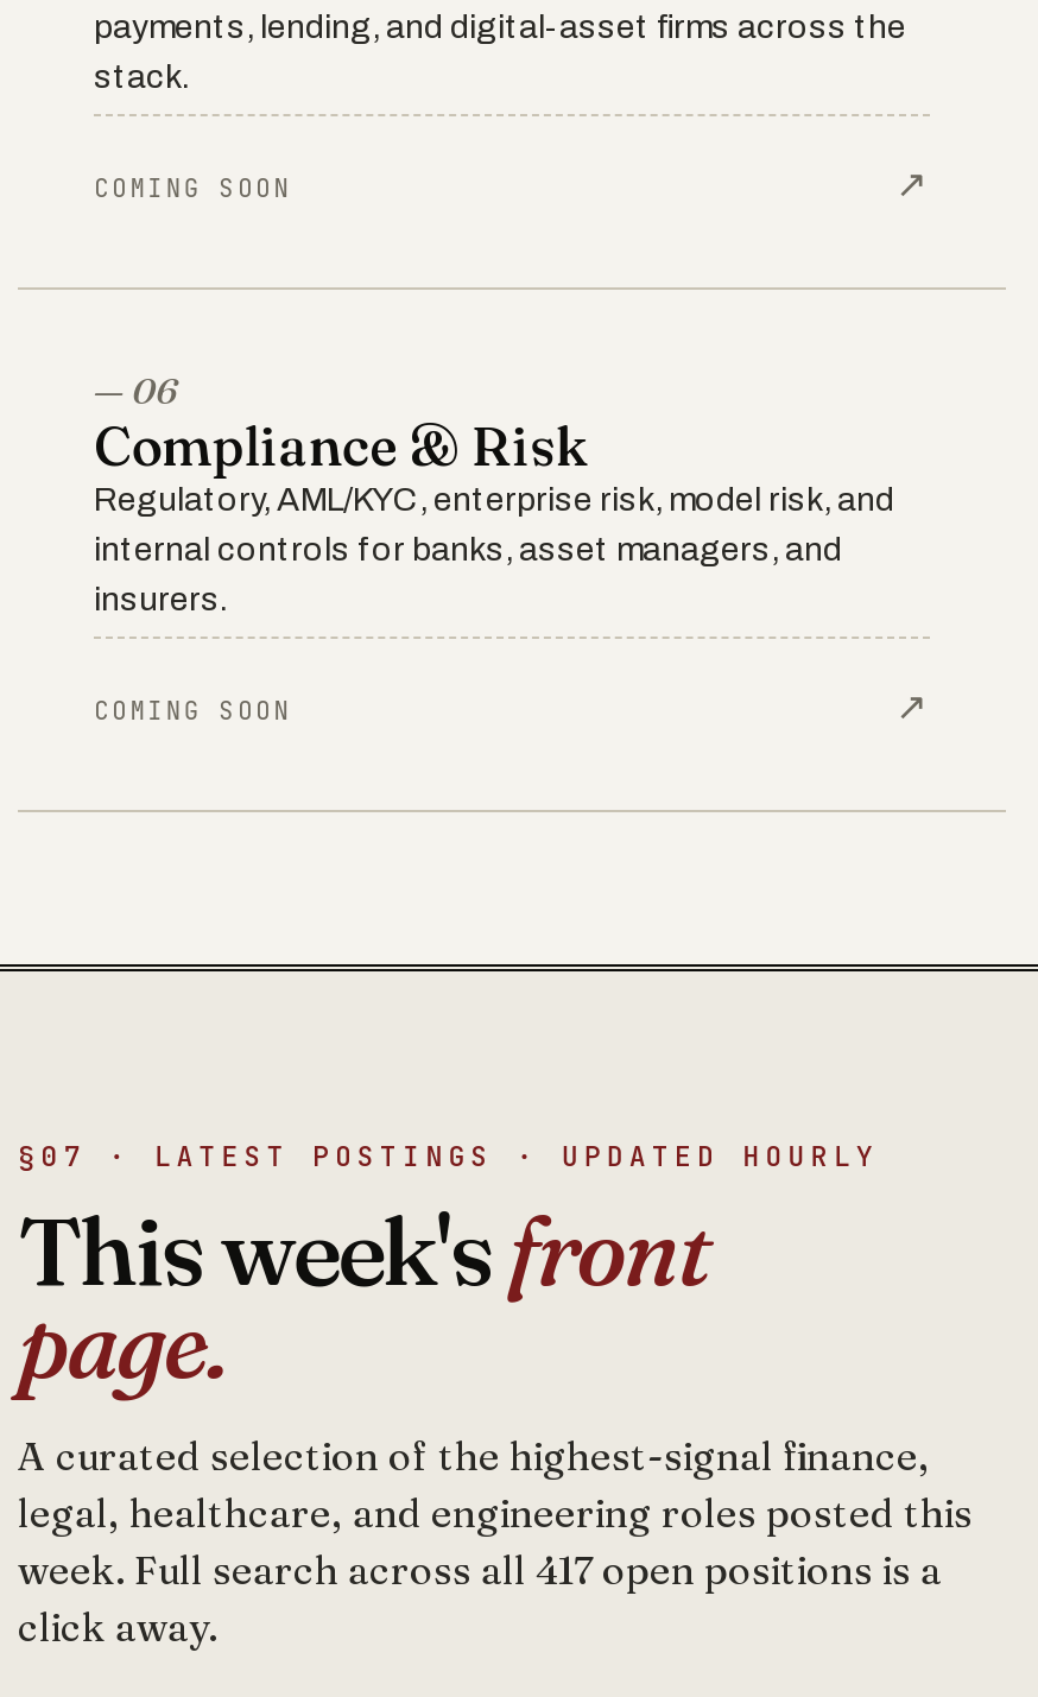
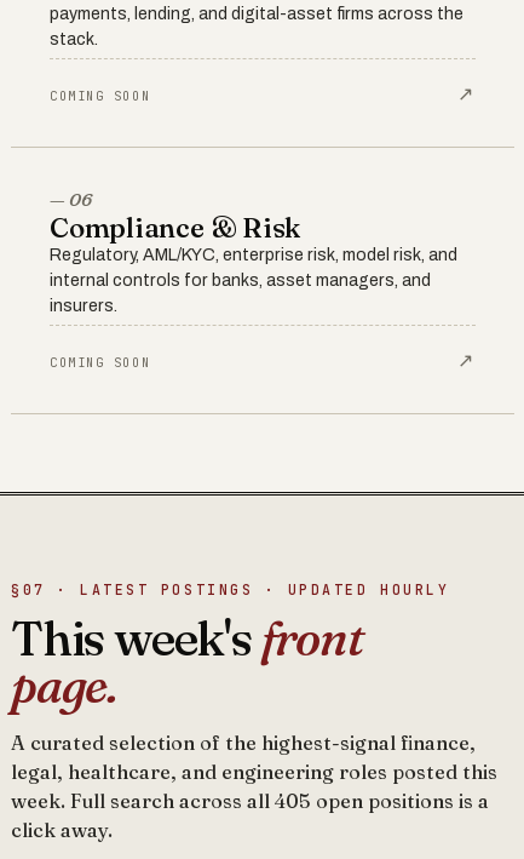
- week. Full search across all 417 open positions is a
+ week. Full search across all 405 open positions is a
